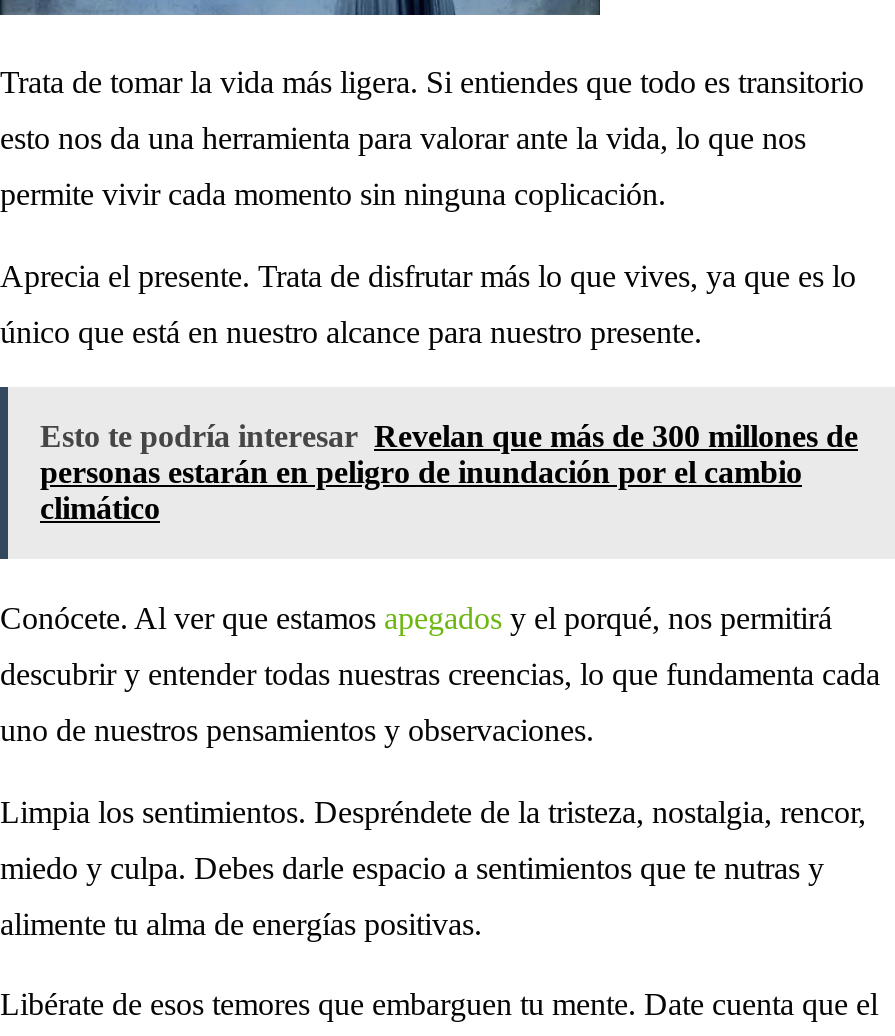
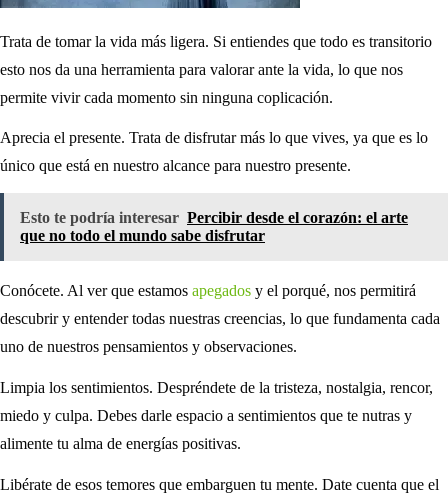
- Esto te podría interesar Revelan que más de 300 millones de
- personas estarán en peligro de inundación por el cambio
- climático
+ Esto te podría interesar Percibir desde el corazón: el arte
+ que no todo el mundo sabe disfrutar
